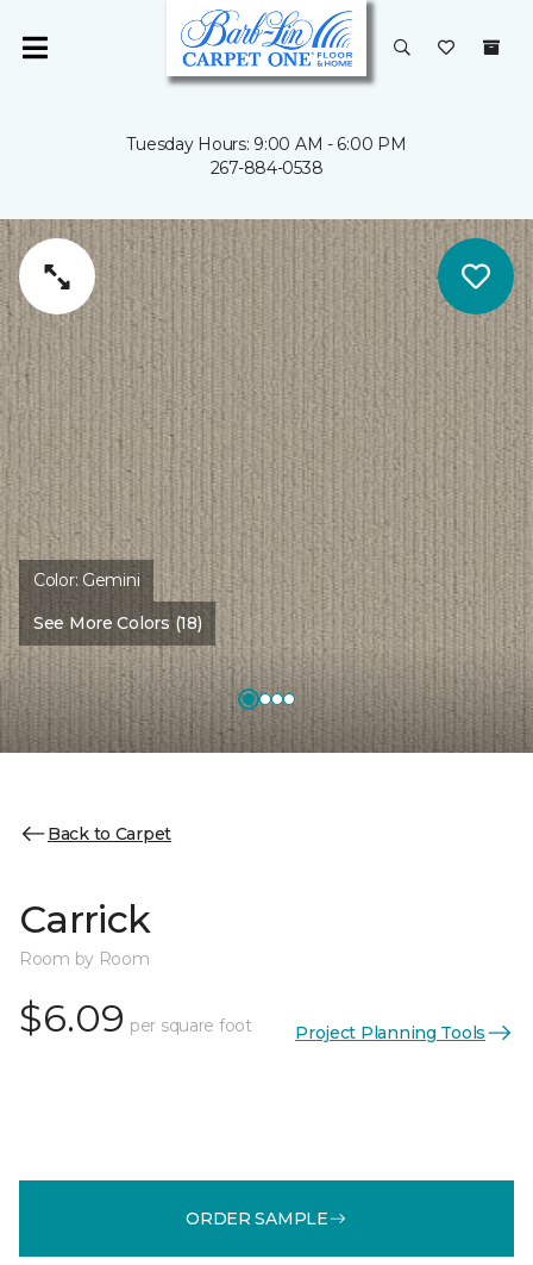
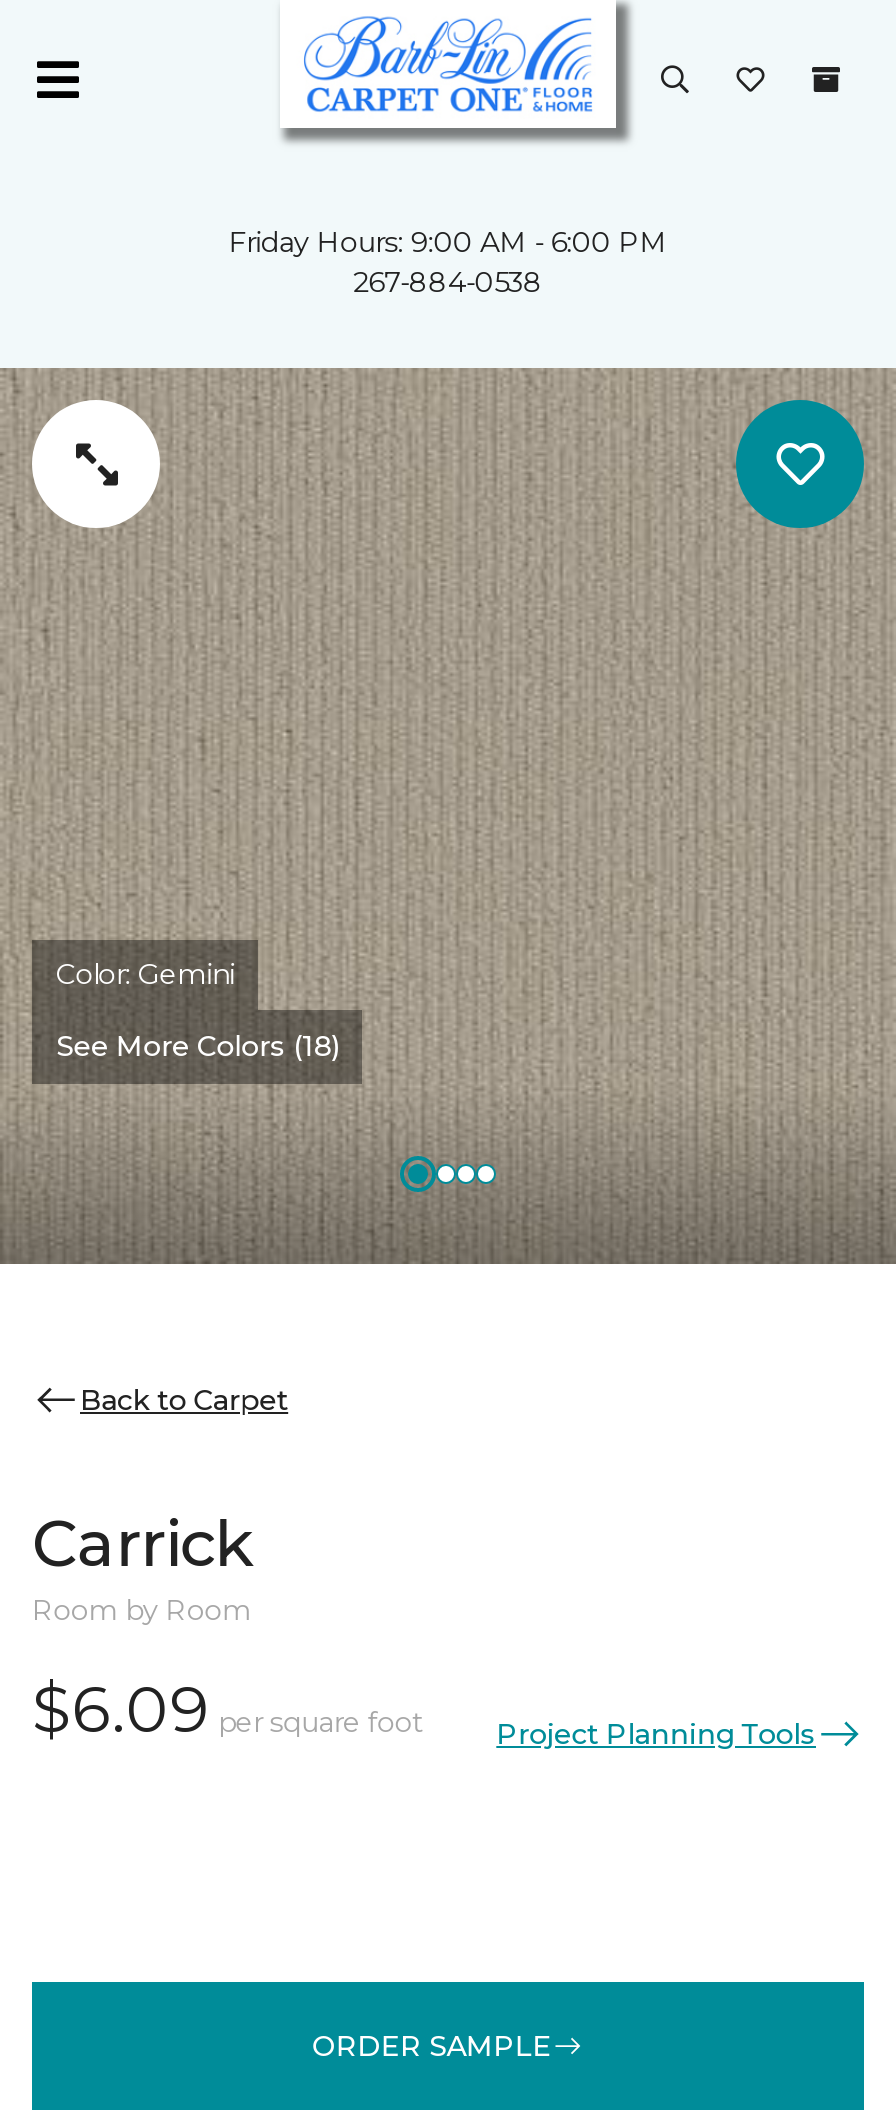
- Tuesday Hours: 9:00 AM - 6:00 PM
+ Friday Hours: 9:00 AM - 6:00 PM
